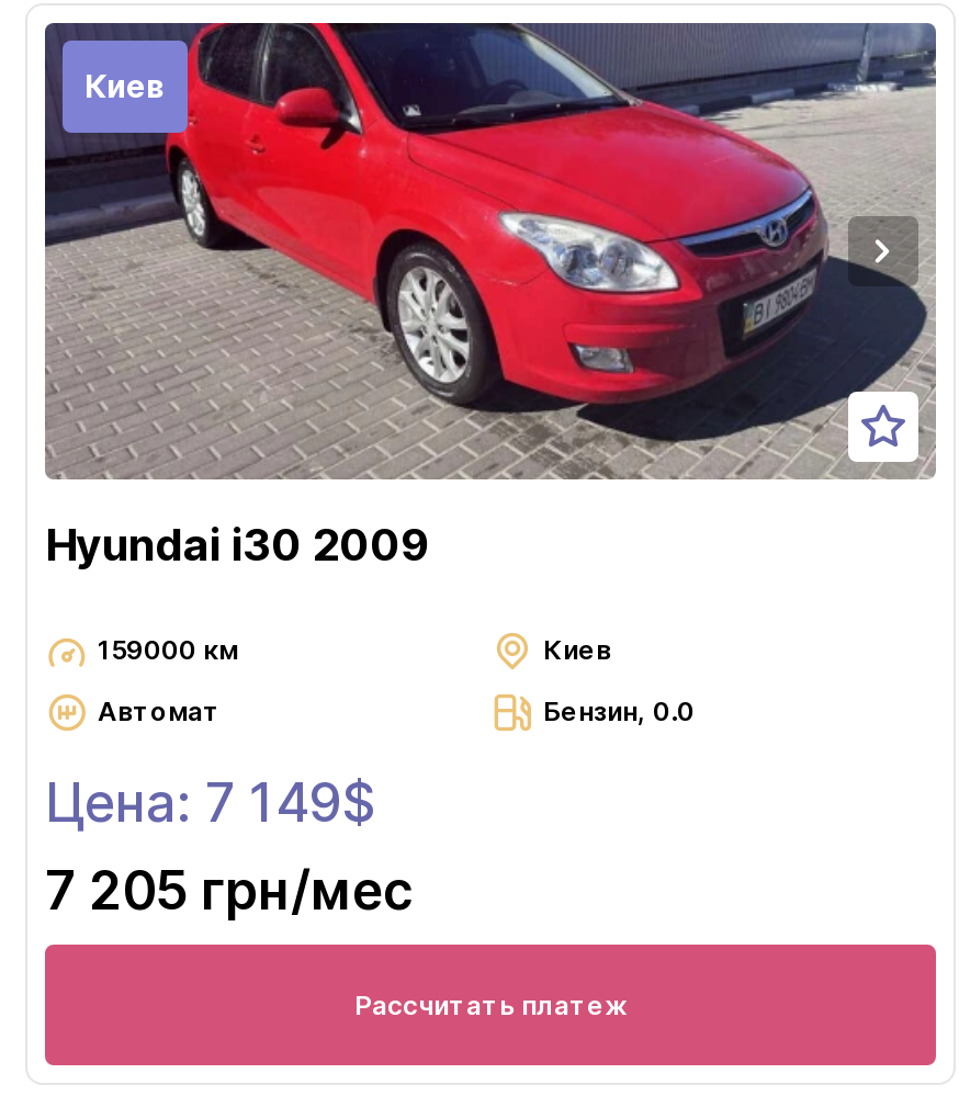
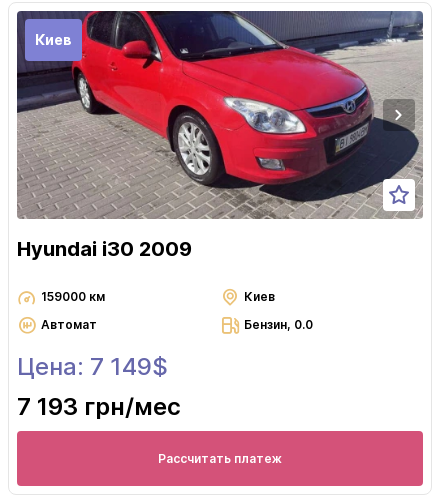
- 7 205 грн/мес
+ 7 193 грн/мес
